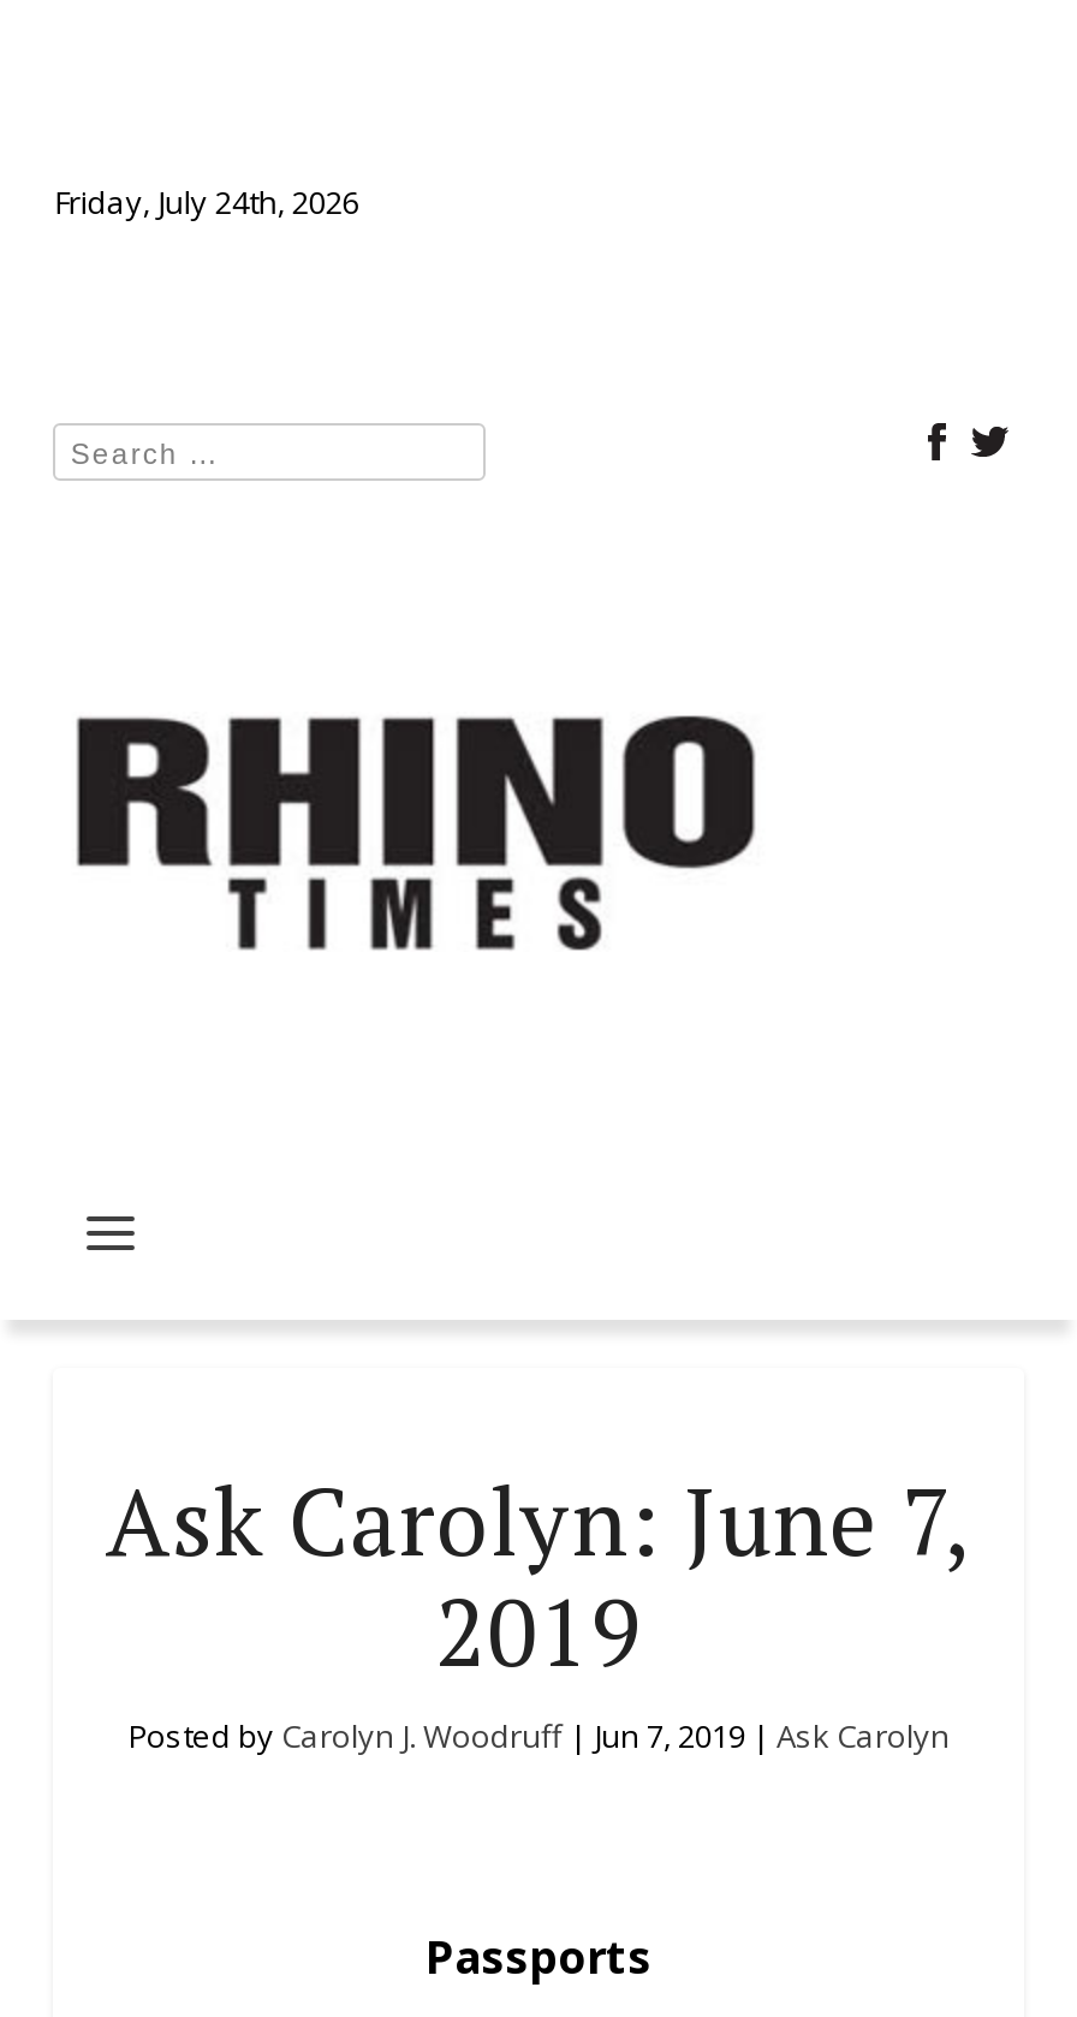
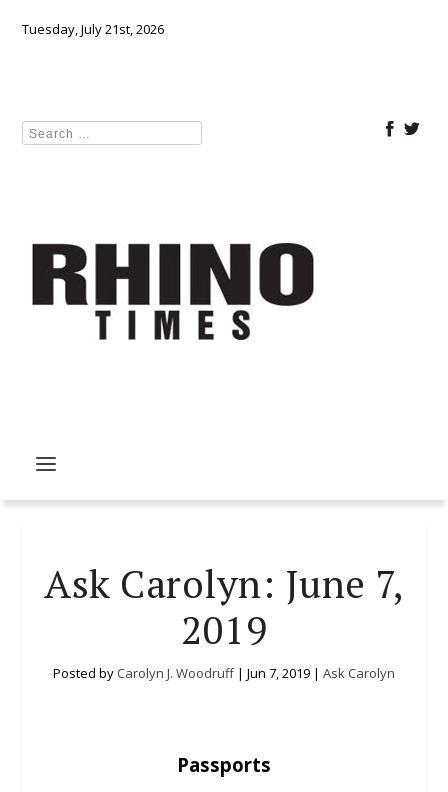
- Friday, July 24th, 2026
+ Tuesday, July 21st, 2026
